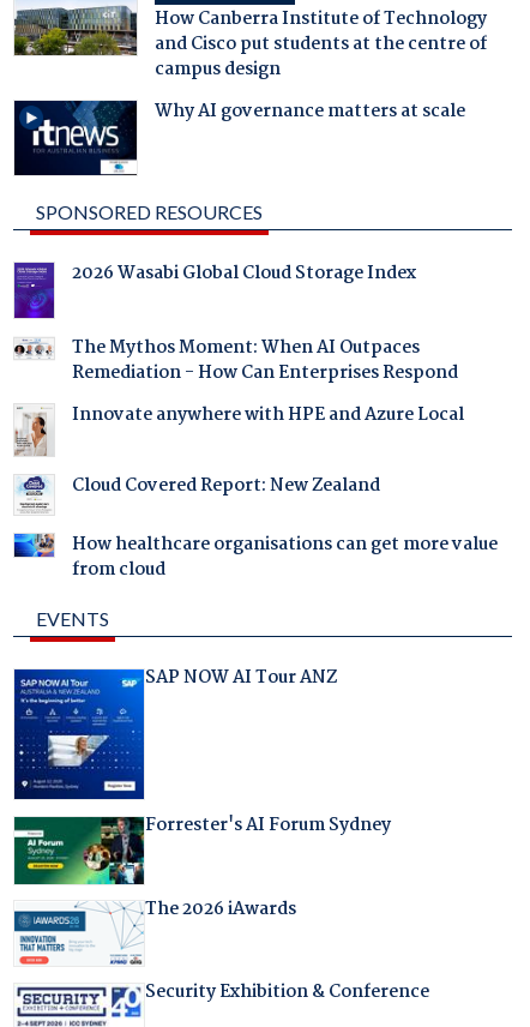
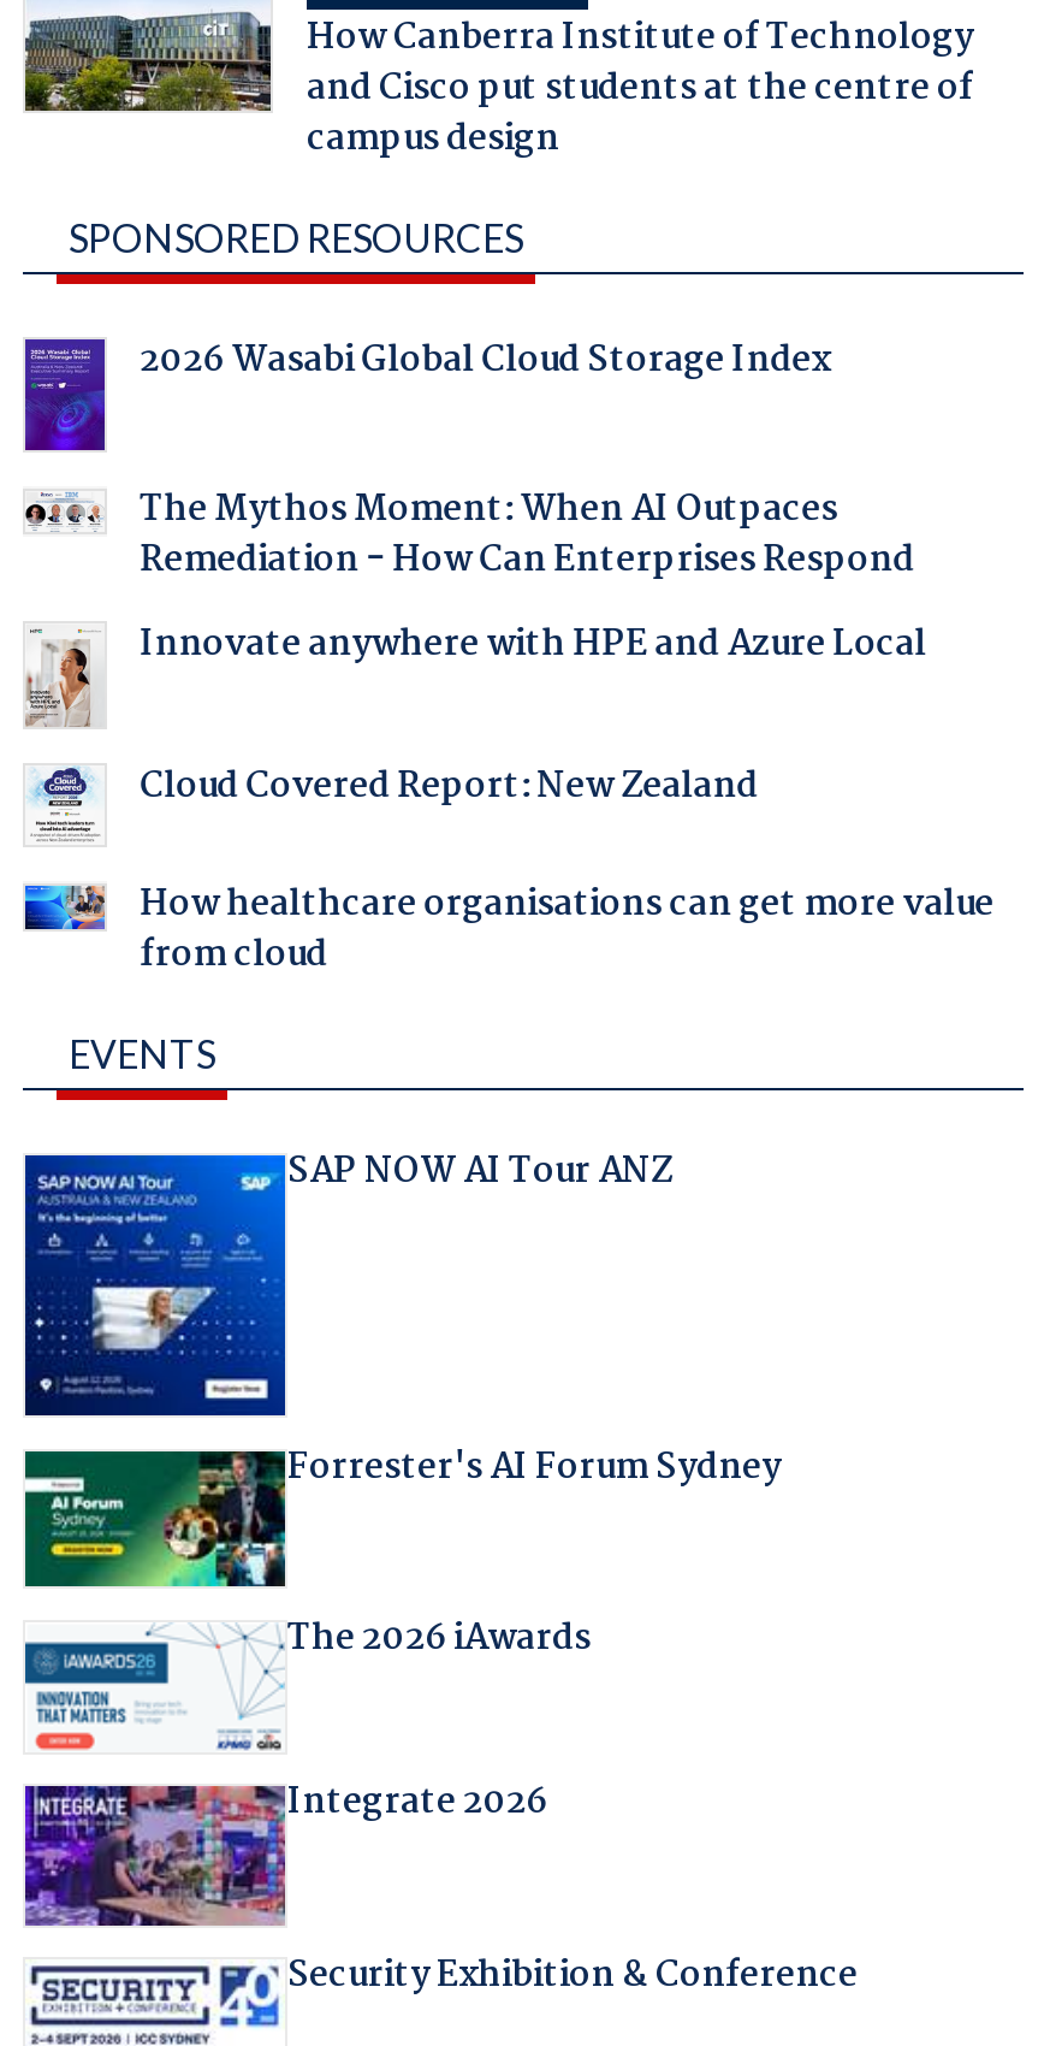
- [image]
- Why AI governance matters at scale

moved up: [image] | SPONSORED RESOURCES | 2026 Wasabi Global Cloud Storage Index | ... | Forrester's AI Forum Sydney | The 2026 iAwards

moved up: [image]

+ [image]
+ Integrate 2026
